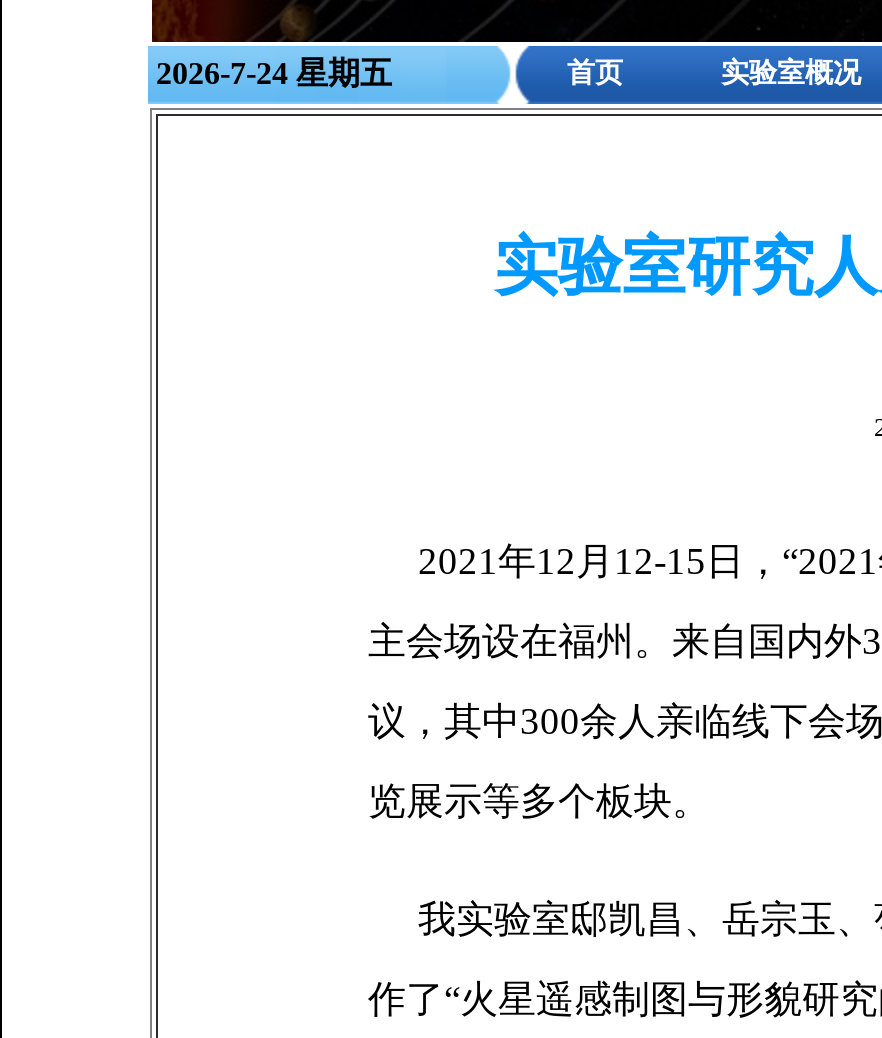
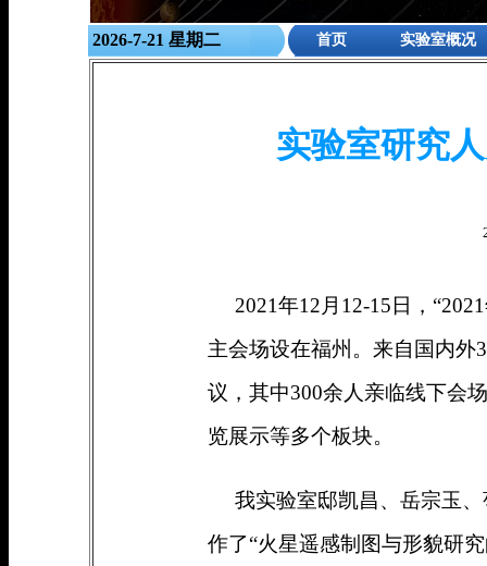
- 2026-7-24 星期五
+ 2026-7-21 星期二
